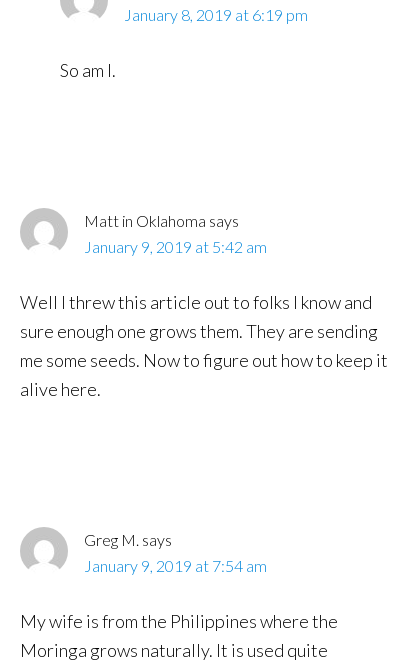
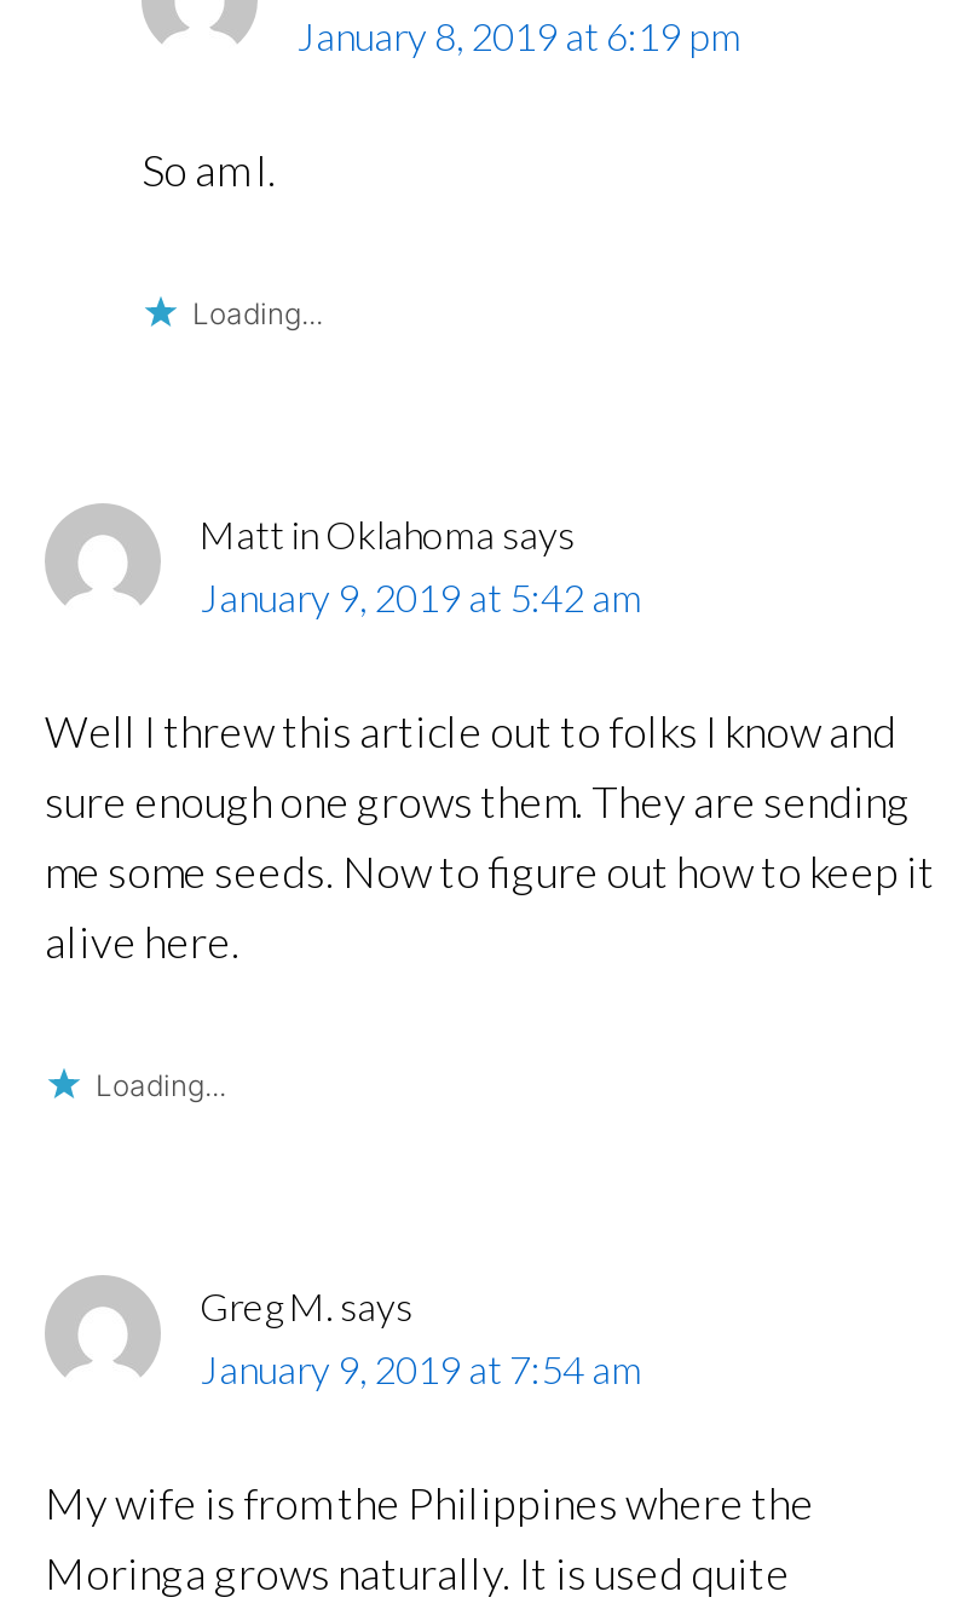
+ Loading...

+ Loading...
